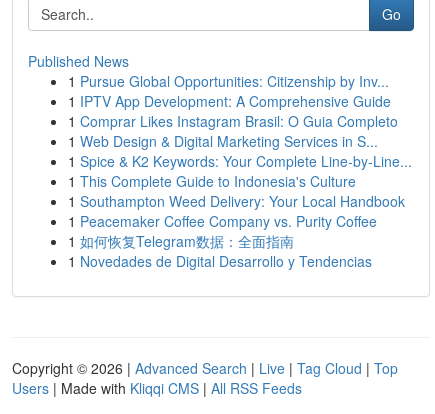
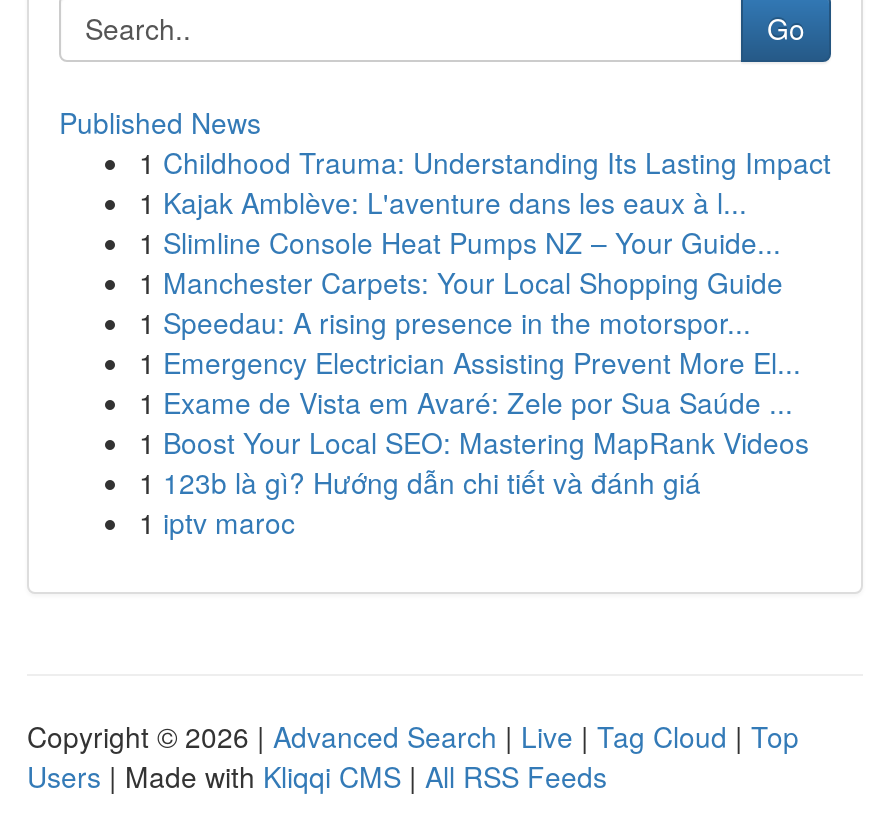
- 1 Pursue Global Opportunities: Citizenship by Inv...
- 1 IPTV App Development: A Comprehensive Guide
- 1 Comprar Likes Instagram Brasil: O Guia Completo
- 1 Web Design & Digital Marketing Services in S...
- 1 Spice & K2 Keywords: Your Complete Line-by-Line...
- 1 This Complete Guide to Indonesia's Culture
- 1 Southampton Weed Delivery: Your Local Handbook
- 1 Peacemaker Coffee Company vs. Purity Coffee
- 1 如何恢复Telegram数据：全面指南
- 1 Novedades de Digital Desarrollo y Tendencias
+ 1 Childhood Trauma: Understanding Its Lasting Impact
+ 1 Kajak Amblève: L'aventure dans les eaux à l...
+ 1 Slimline Console Heat Pumps NZ – Your Guide...
+ 1 Manchester Carpets: Your Local Shopping Guide
+ 1 Speedau: A rising presence in the motorspor...
+ 1 Emergency Electrician Assisting Prevent More El...
+ 1 Exame de Vista em Avaré: Zele por Sua Saúde ...
+ 1 Boost Your Local SEO: Mastering MapRank Videos
+ 1 123b là gì? Hướng dẫn chi tiết và đánh giá
+ 1 iptv maroc
